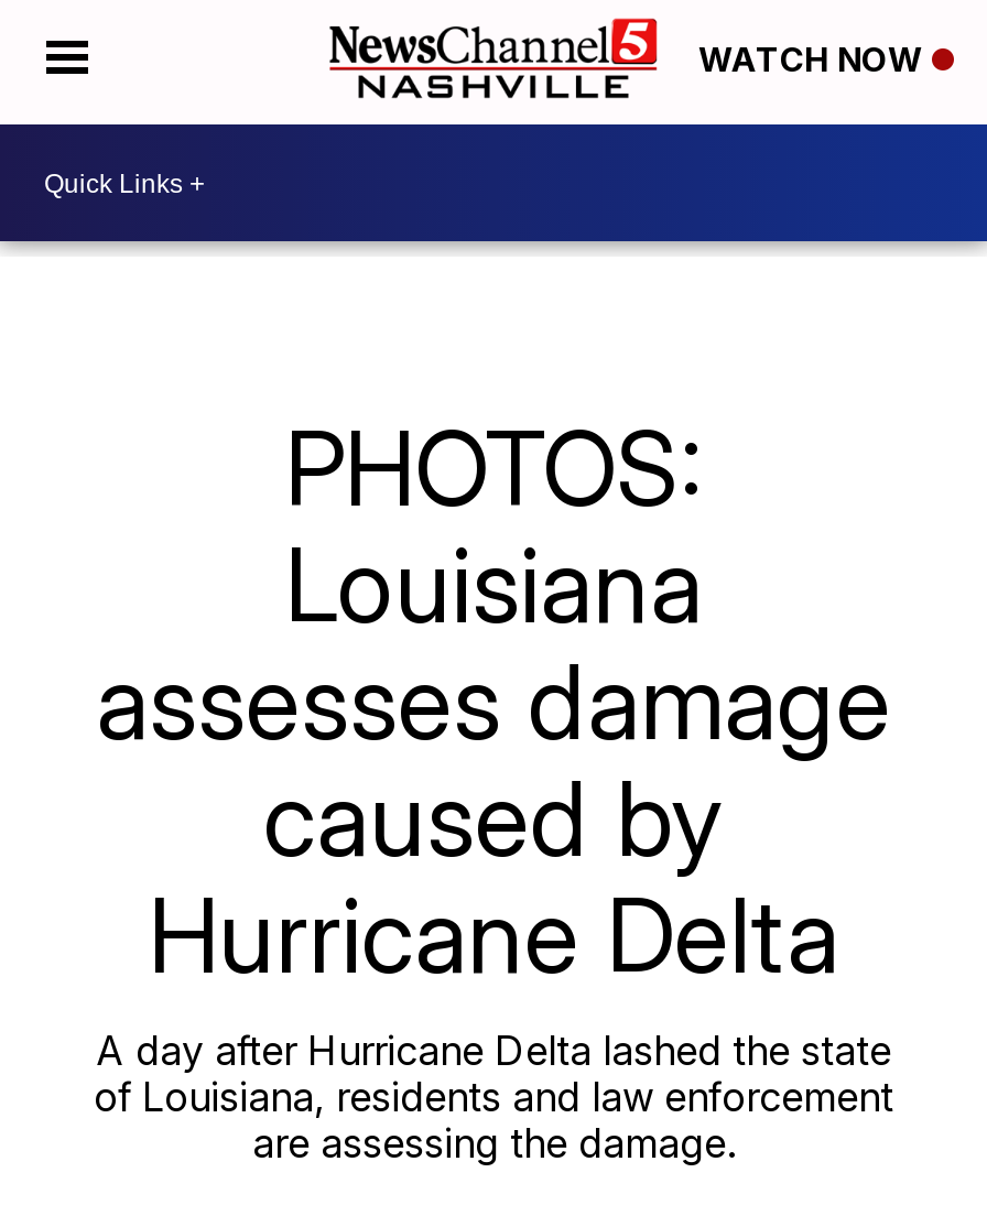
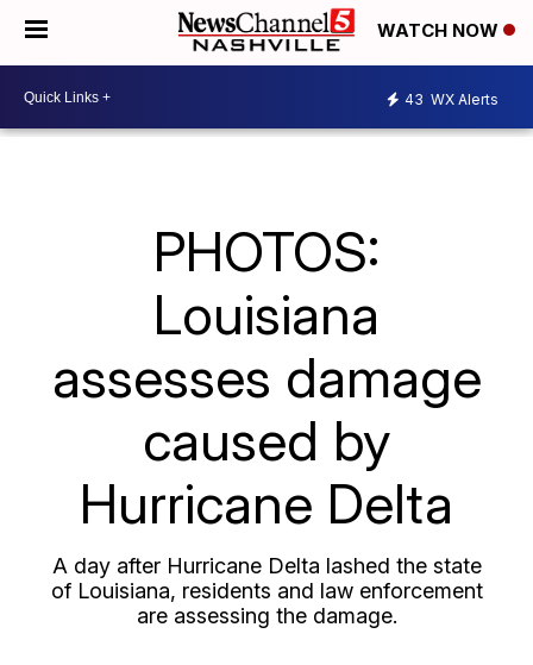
+ 43 WX Alerts
